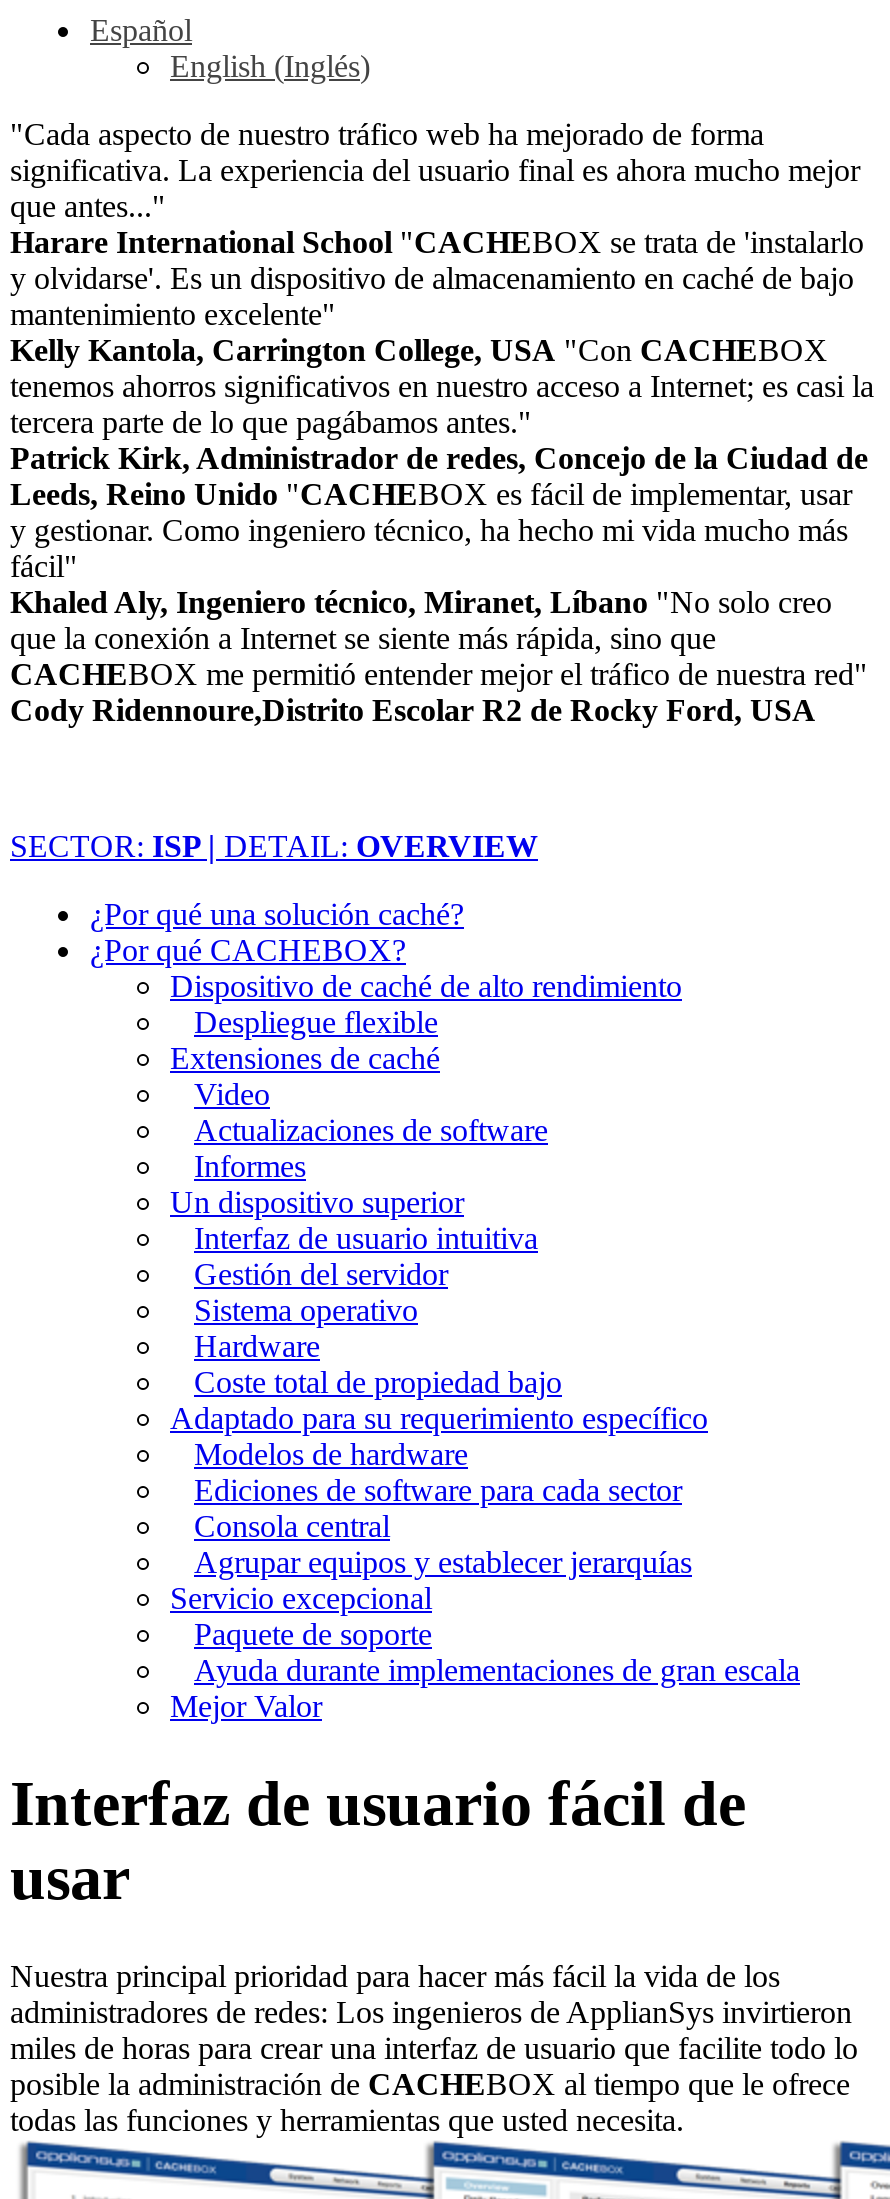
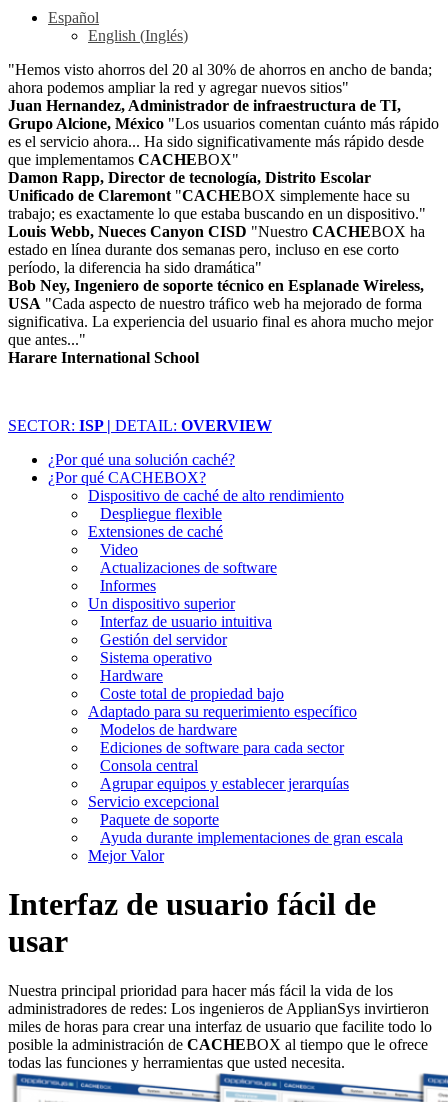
- "Cada aspecto de nuestro tráfico web ha mejorado de forma
+ "Hemos visto ahorros del 20 al 30% de ahorros en ancho de banda;
+ ahora podemos ampliar la red y agregar nuevos sitios"
+ Juan Hernandez, Administrador de infraestructura de TI,
+ Grupo Alcione, México "Los usuarios comentan cuánto más rápido
+ es el servicio ahora... Ha sido significativamente más rápido desde
+ que implementamos CACHEBOX"
+ Damon Rapp, Director de tecnología, Distrito Escolar
+ Unificado de Claremont "CACHEBOX simplemente hace su
+ trabajo; es exactamente lo que estaba buscando en un dispositivo."
+ Louis Webb, Nueces Canyon CISD "Nuestro CACHEBOX ha
+ estado en línea durante dos semanas pero, incluso en ese corto
+ período, la diferencia ha sido dramática"
+ Bob Ney, Ingeniero de soporte técnico en Esplanade Wireless,
+ USA "Cada aspecto de nuestro tráfico web ha mejorado de forma

moved down: significativa. La experiencia del usuario final es ahora mucho mejor | que antes..."

- Harare International School "CACHEBOX se trata de 'instalarlo
- y olvidarse'. Es un dispositivo de almacenamiento en caché de bajo
- mantenimiento excelente"
- Kelly Kantola, Carrington College, USA "Con CACHEBOX
- tenemos ahorros significativos en nuestro acceso a Internet; es casi la
- tercera parte de lo que pagábamos antes."
- Patrick Kirk, Administrador de redes, Concejo de la Ciudad de
- Leeds, Reino Unido "CACHEBOX es fácil de implementar, usar
- y gestionar. Como ingeniero técnico, ha hecho mi vida mucho más
- fácil"
- Khaled Aly, Ingeniero técnico, Miranet, Líbano "No solo creo
- que la conexión a Internet se siente más rápida, sino que
- CACHEBOX me permitió entender mejor el tráfico de nuestra red"
- Cody Ridennoure,Distrito Escolar R2 de Rocky Ford, USA
+ Harare International School
